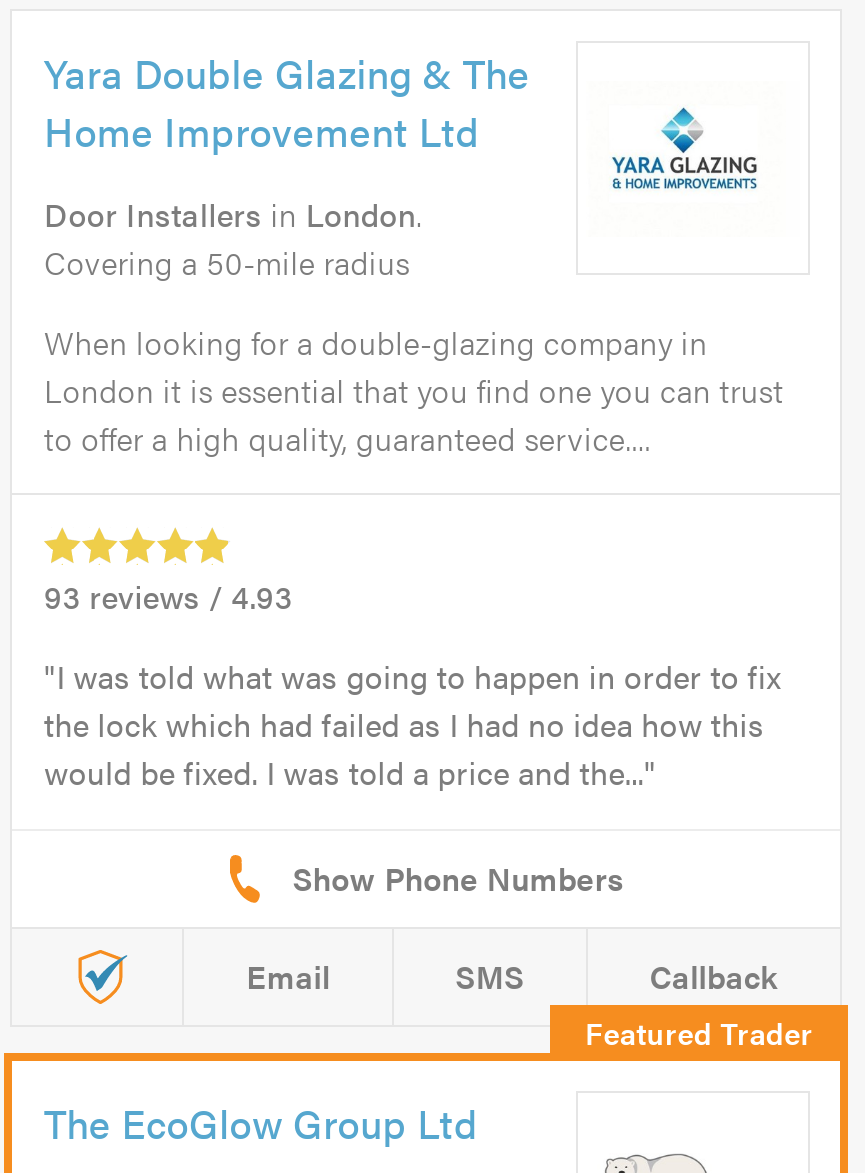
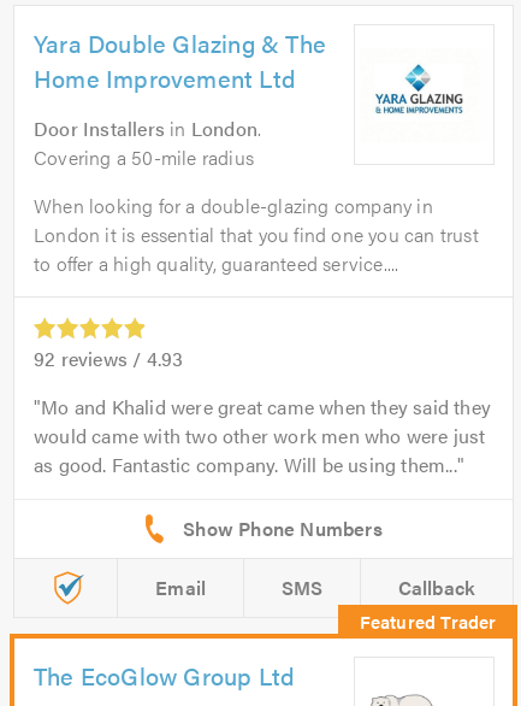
- 93 reviews / 4.93
+ 92 reviews / 4.93

- I was told what was going to happen in order to fix
- the lock which had failed as I had no idea how this
- would be fixed. I was told a price and the...
+ Mo and Khalid were great came when they said they
+ would came with two other work men who were just
+ as good. Fantastic company. Will be using them...
